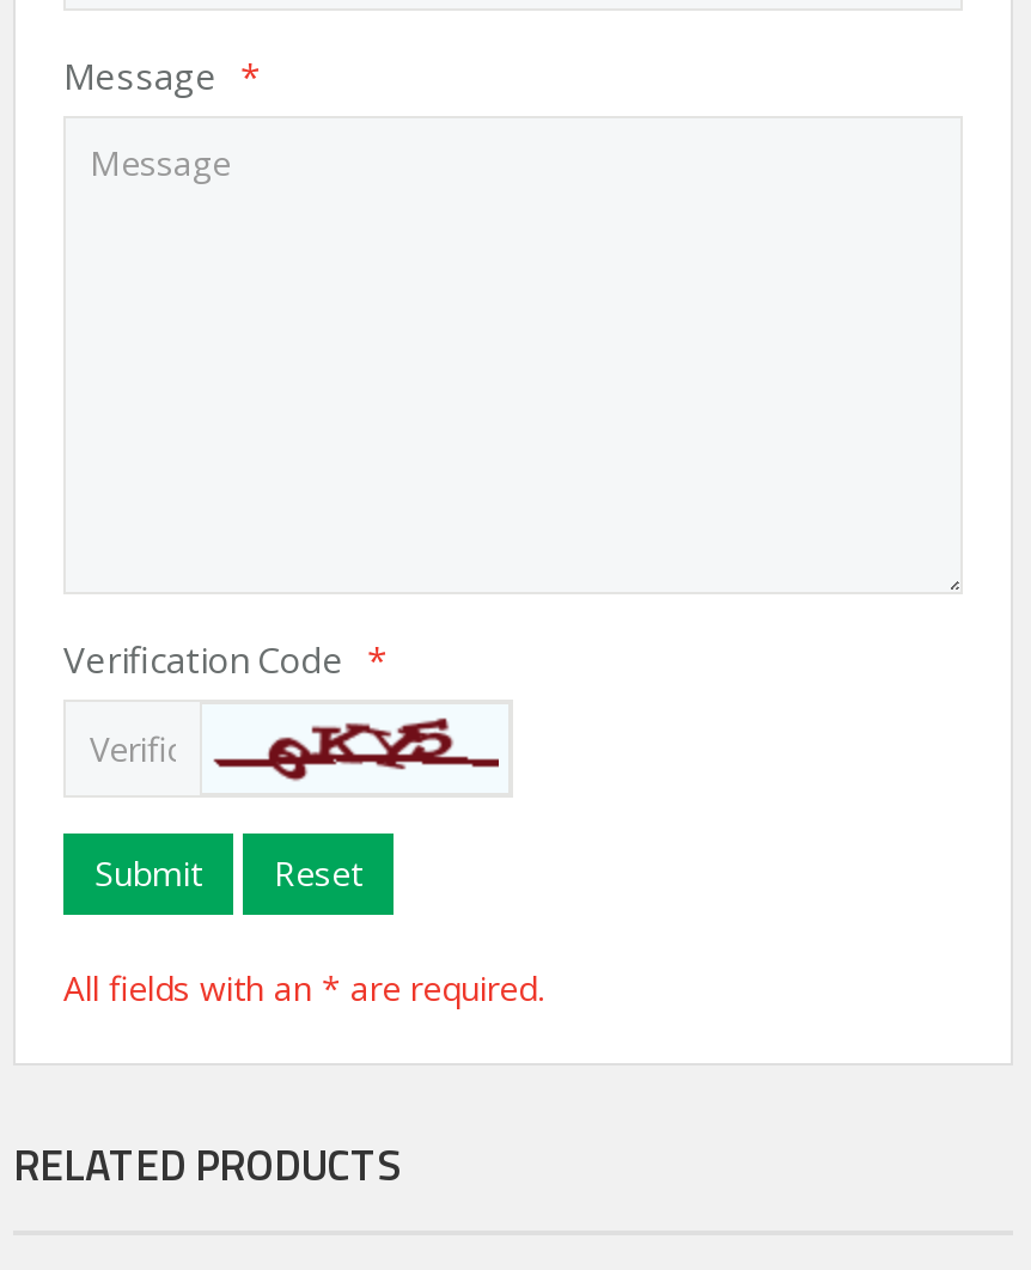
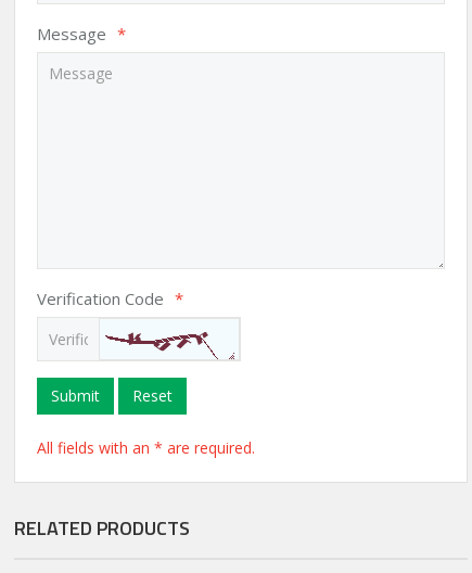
- [image]
+ [image]
